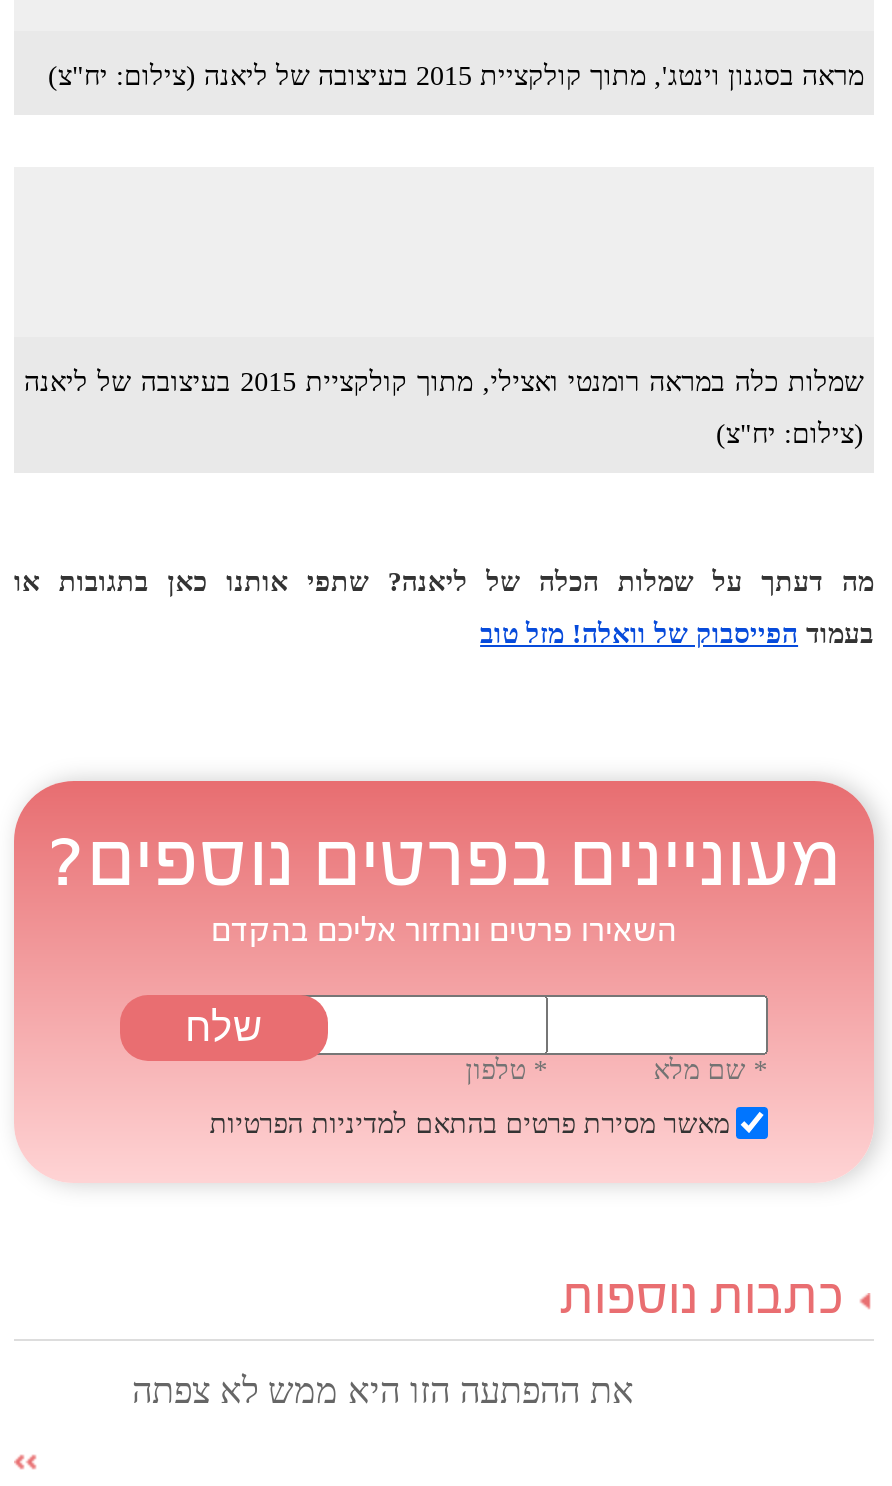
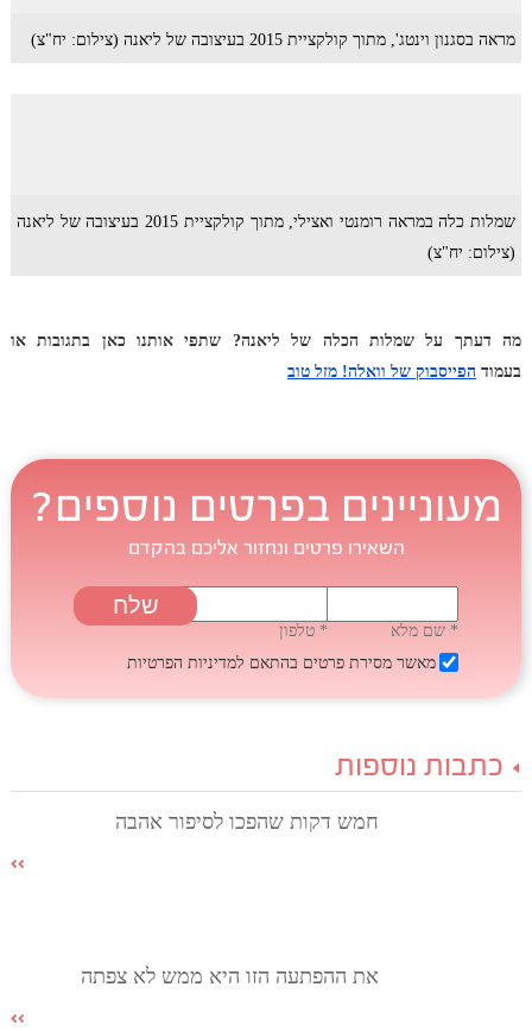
+ חמש דקות שהפכו לסיפור אהבה
